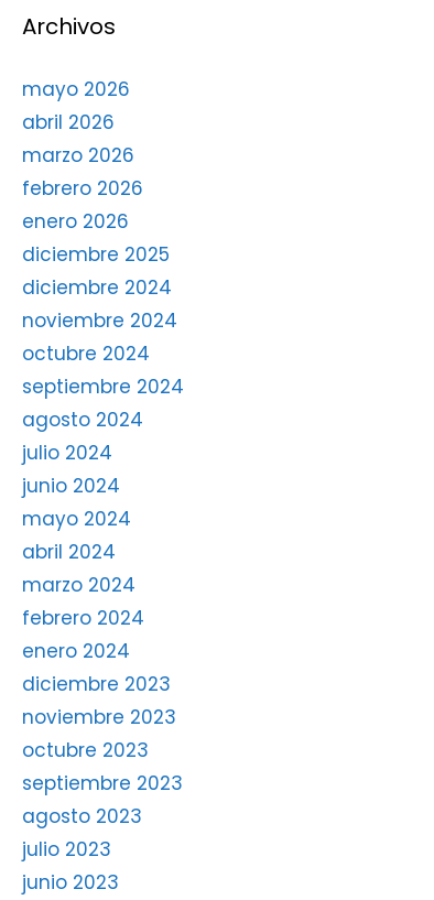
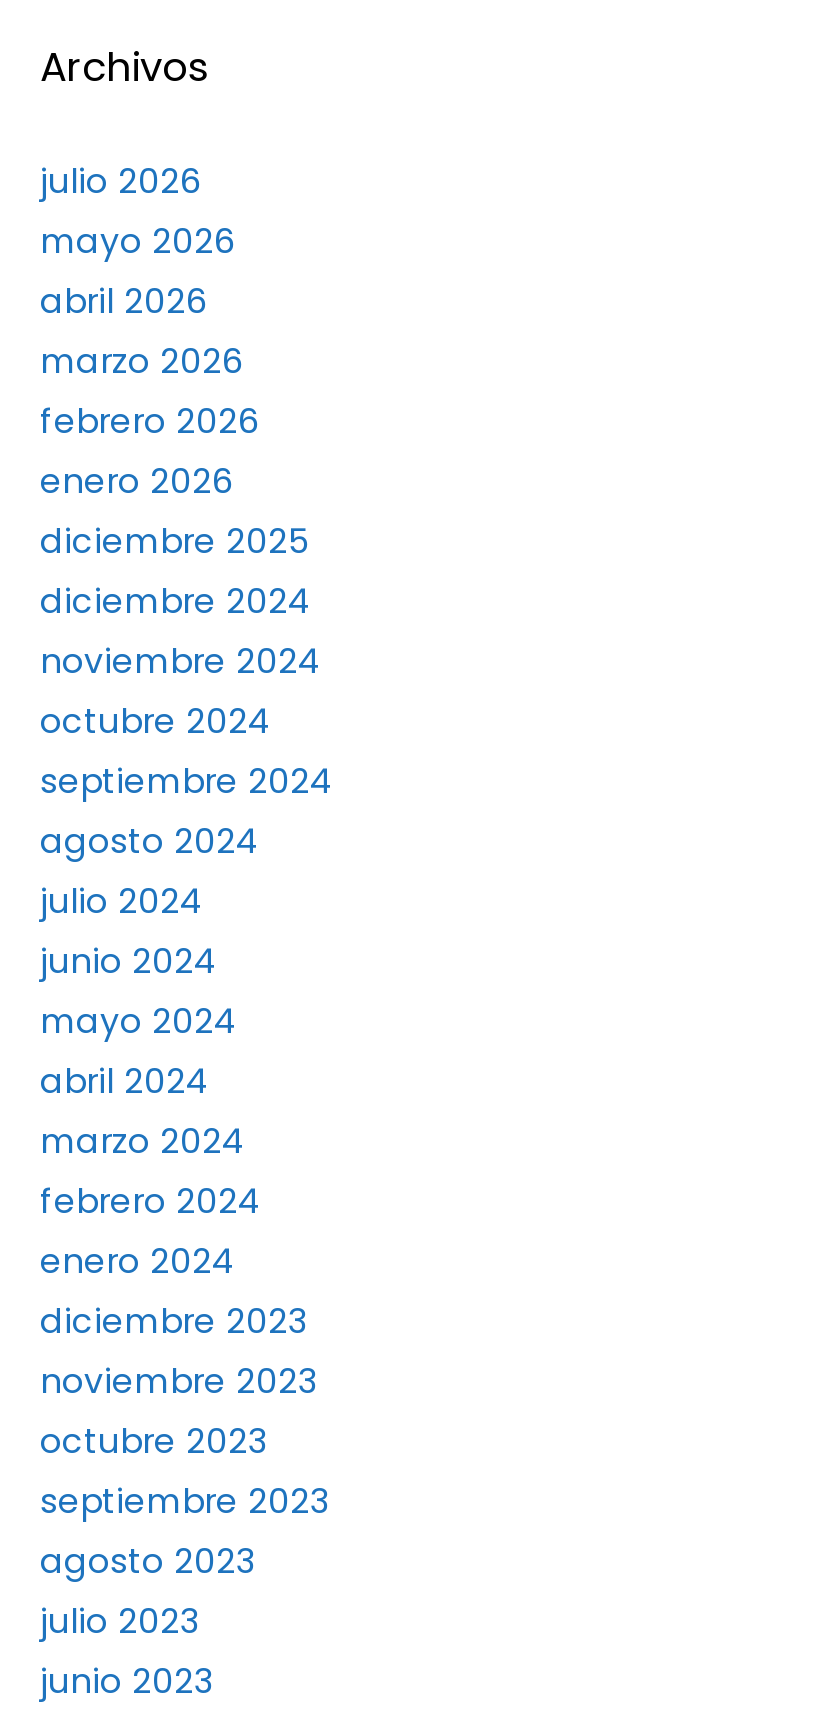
+ julio 2026
